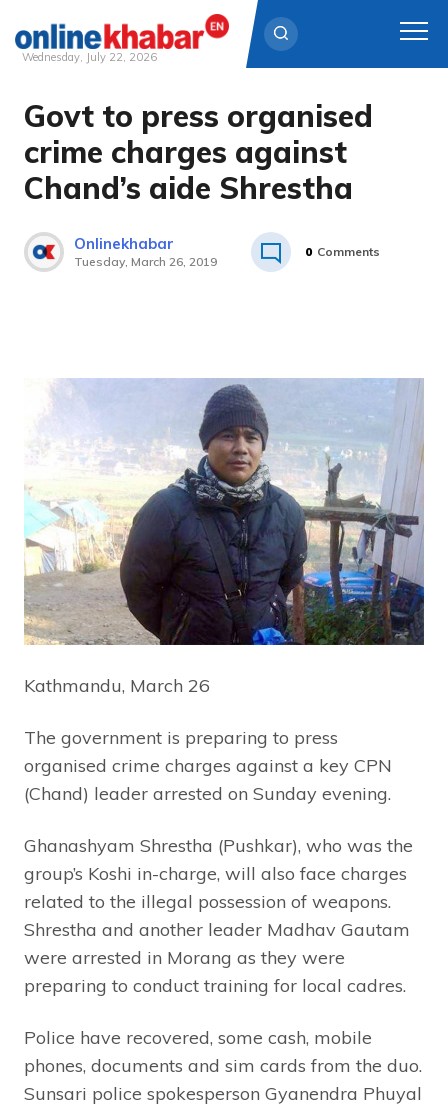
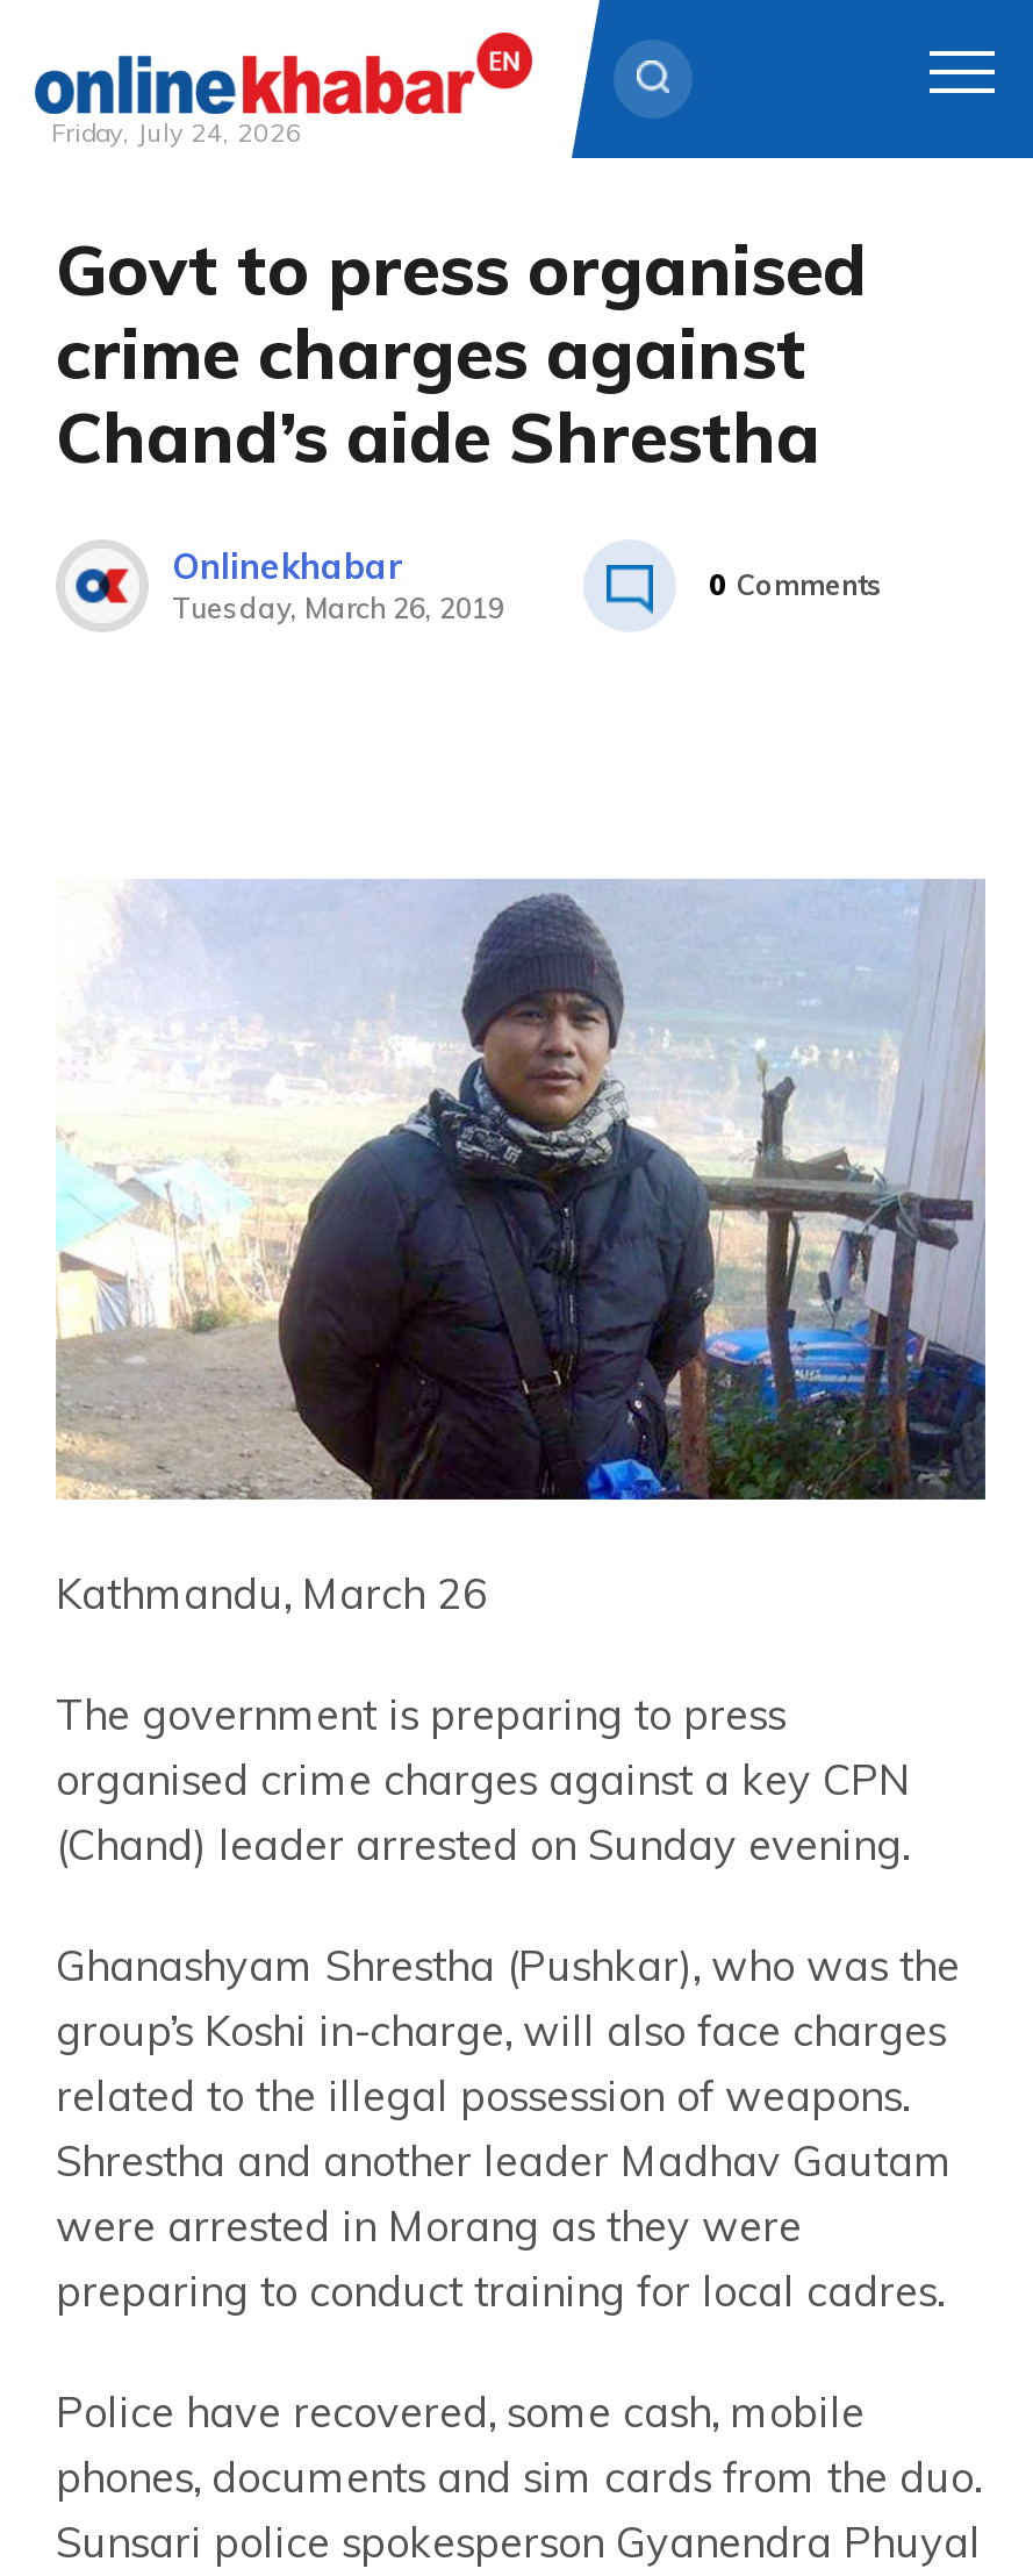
- Wednesday, July 22, 2026
+ Friday, July 24, 2026
